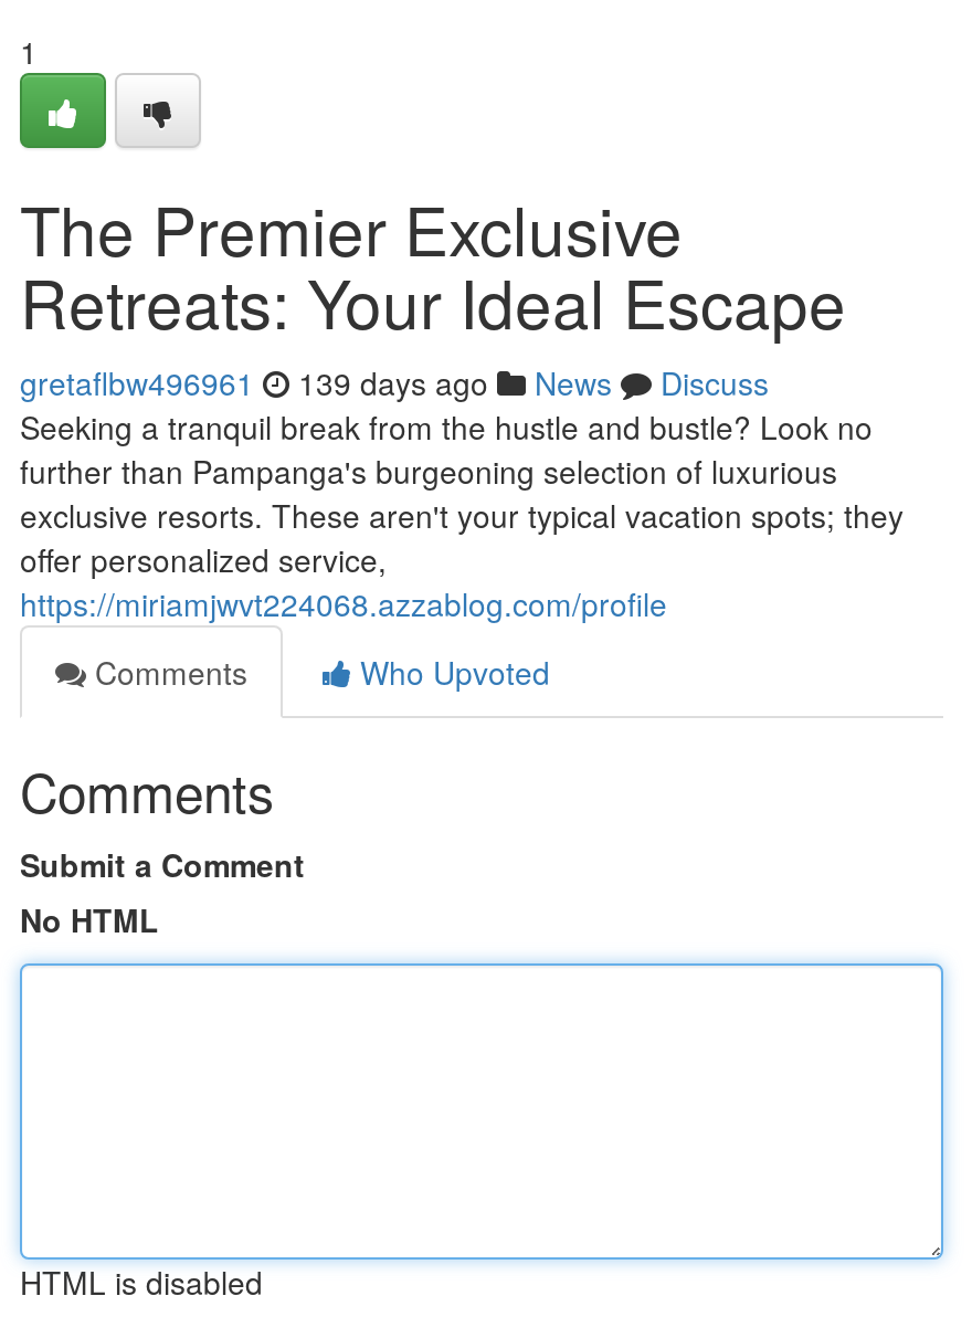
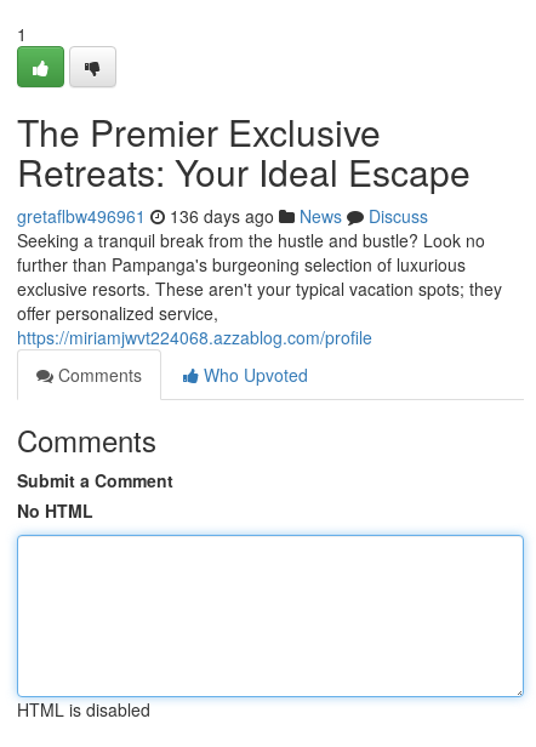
- gretaflbw496961 139 days ago News Discuss
+ gretaflbw496961 136 days ago News Discuss
